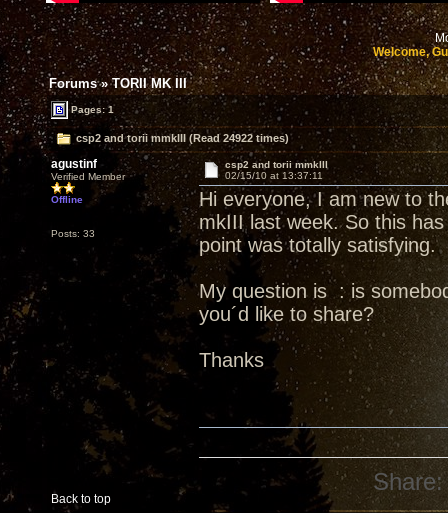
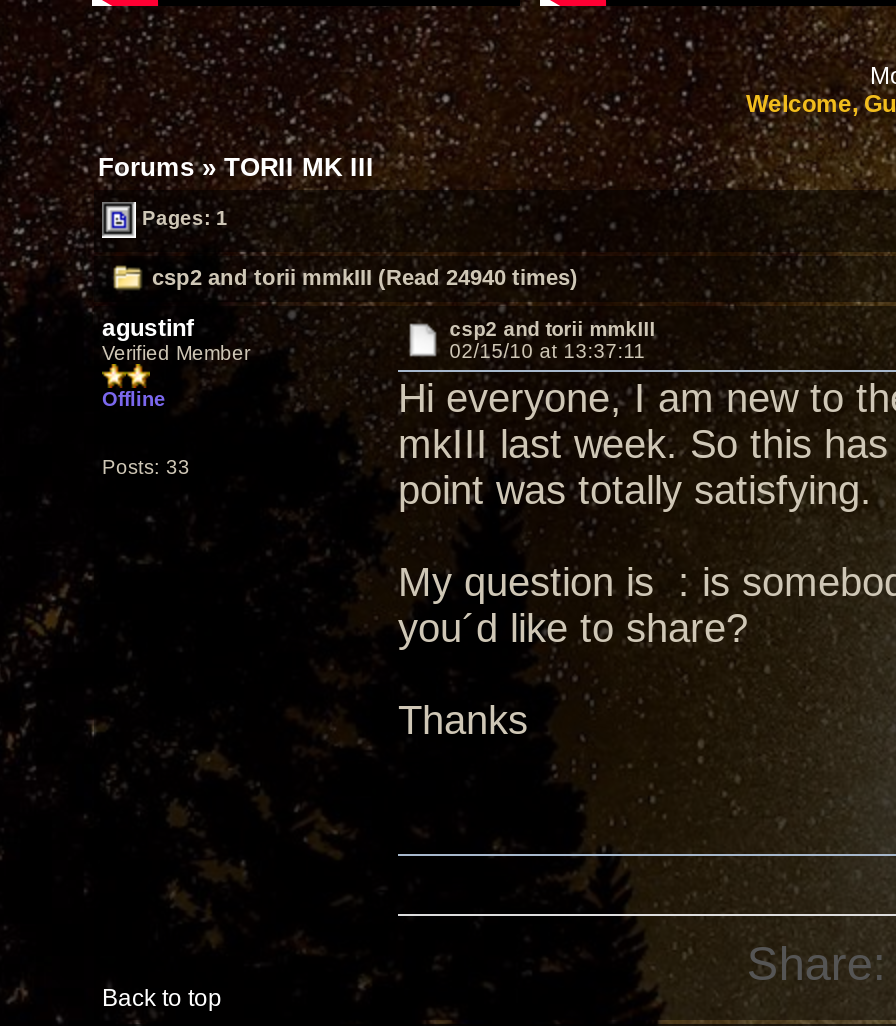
- csp2 and torii mmkIII (Read 24922 times)
+ csp2 and torii mmkIII (Read 24940 times)
